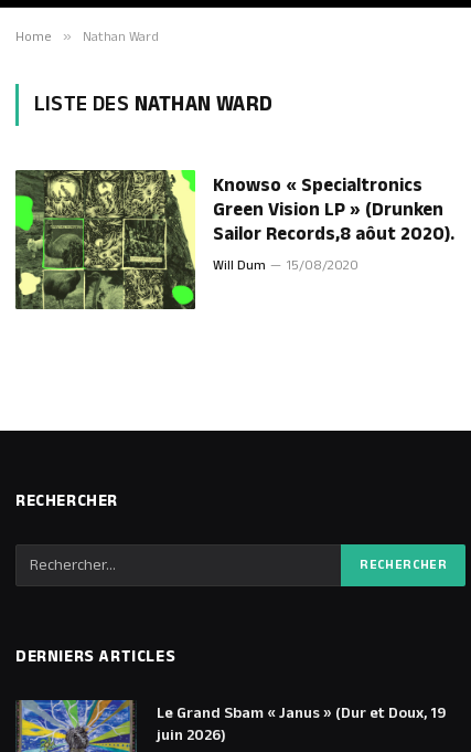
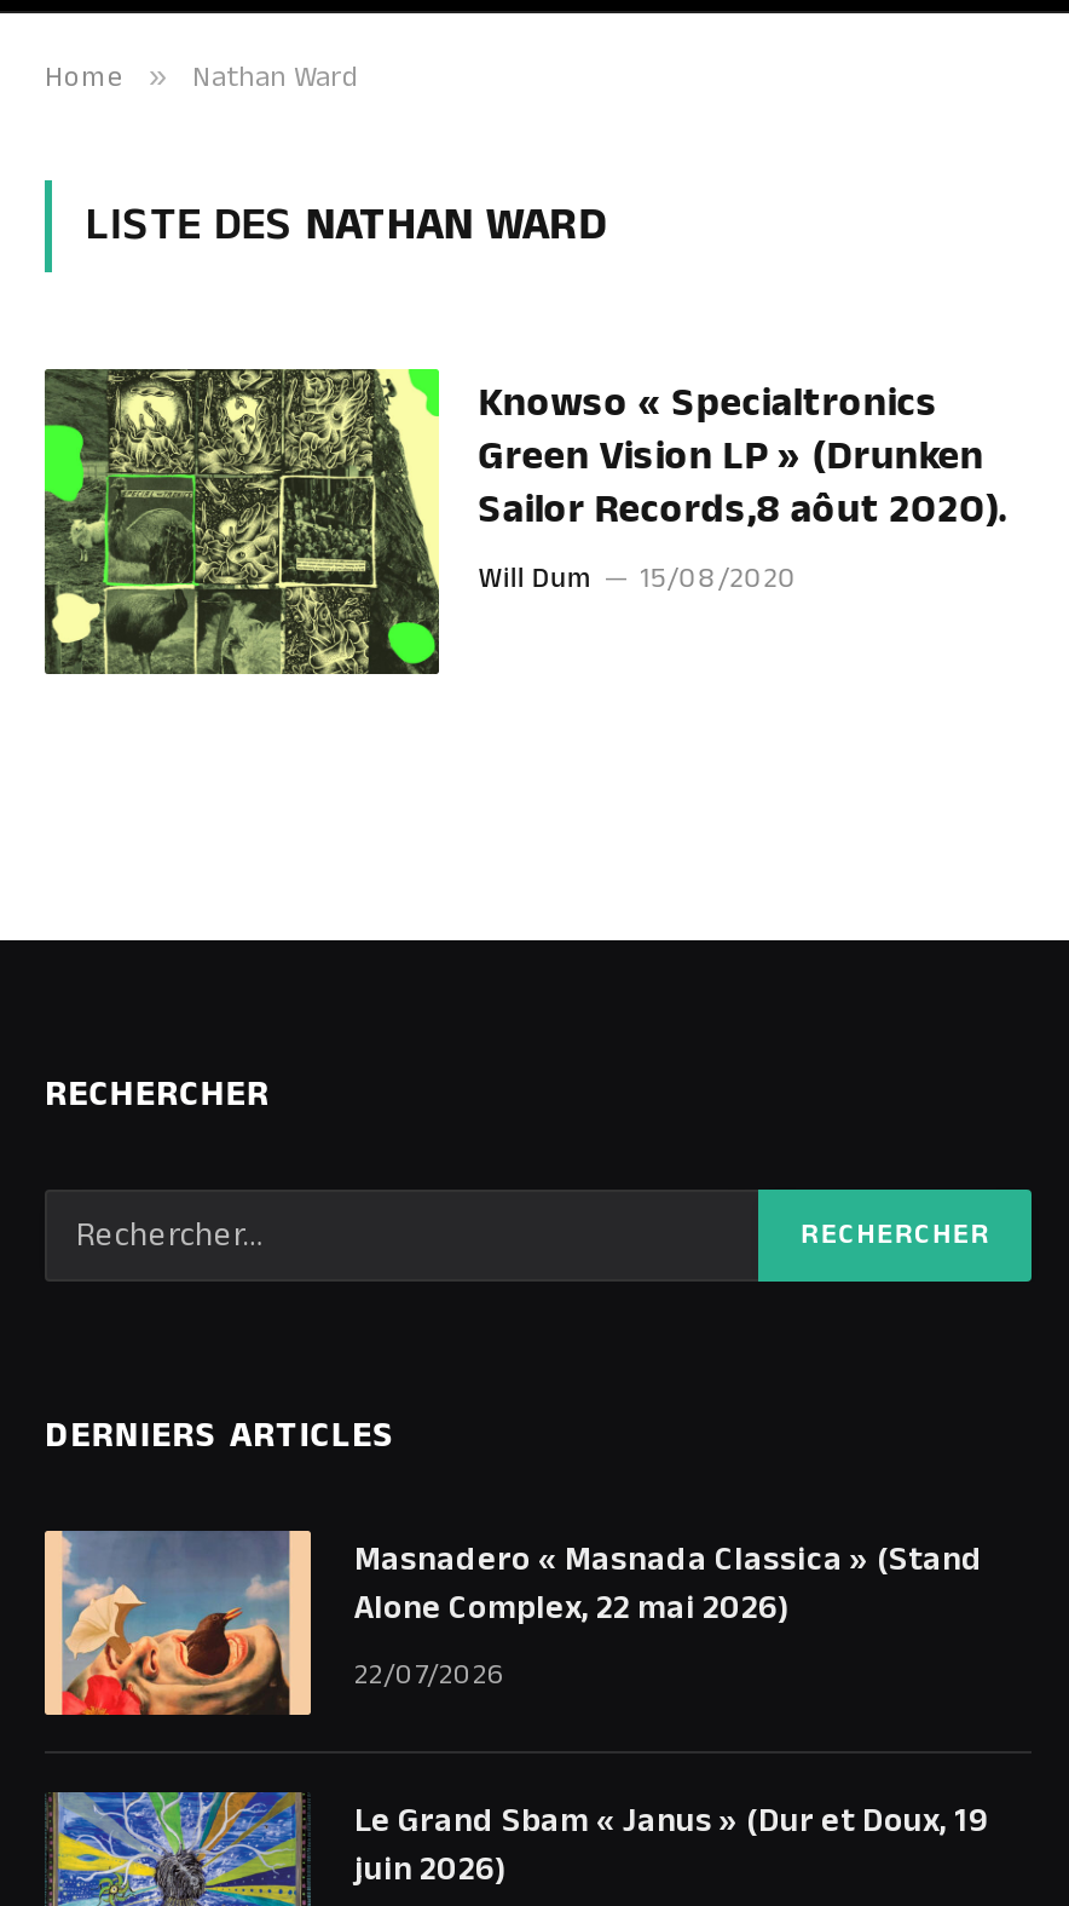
+ [image]
+ Masnadero « Masnada Classica » (Stand
+ Alone Complex, 22 mai 2026)
+ 22/07/2026
